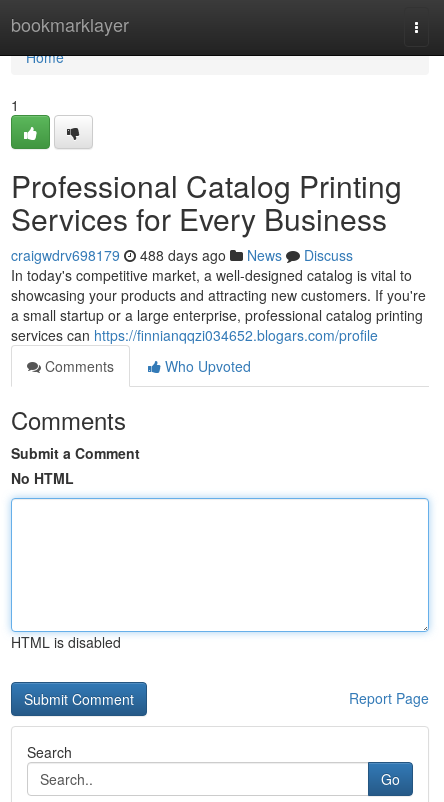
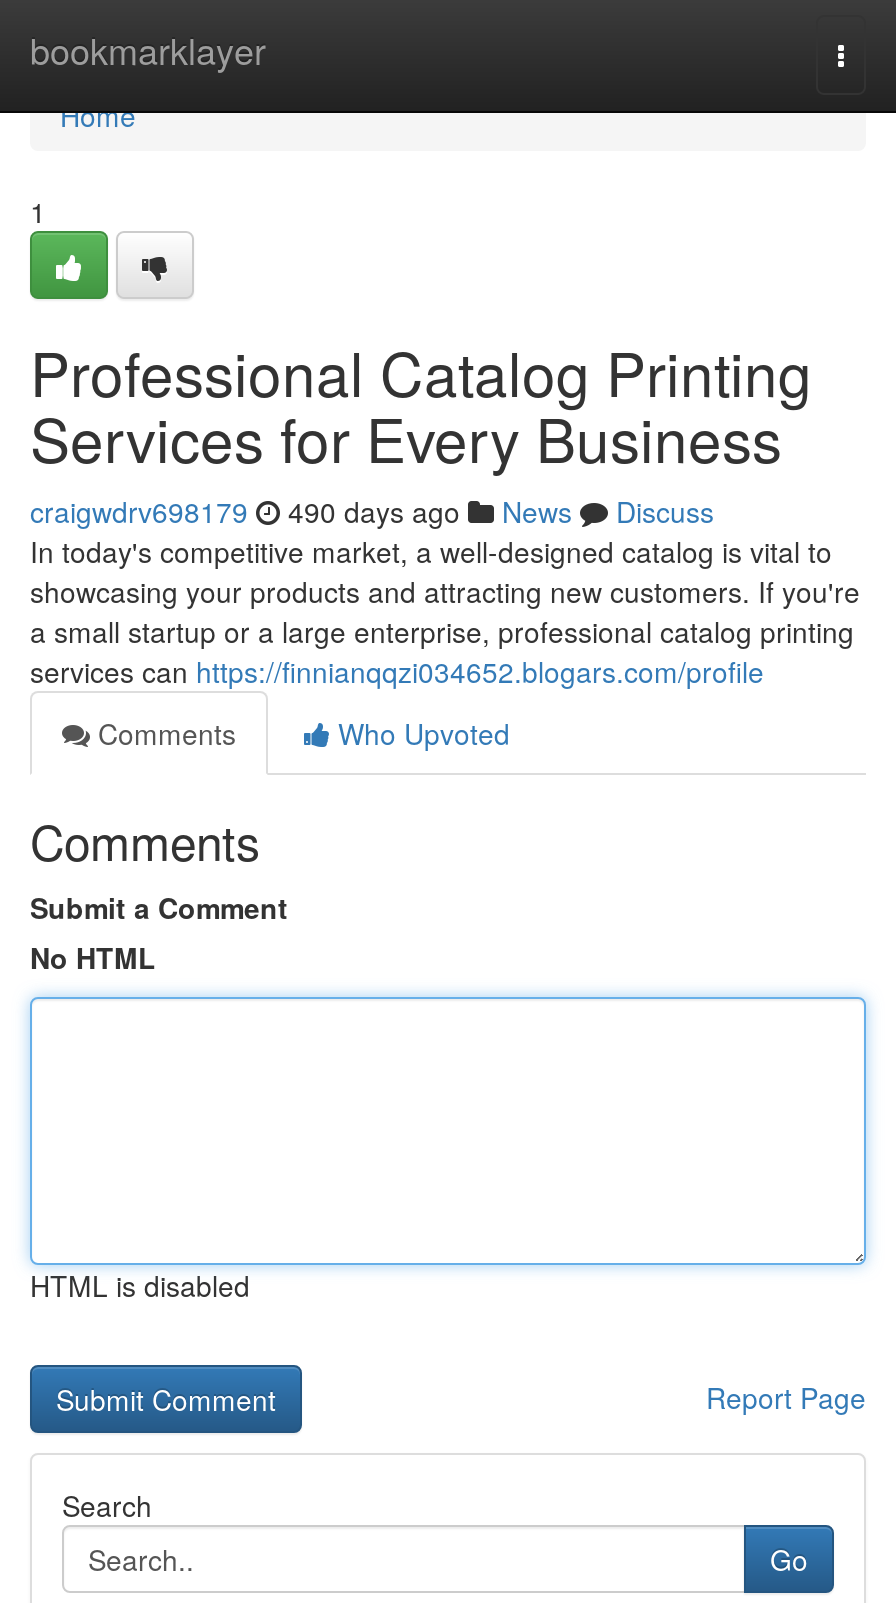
- craigwdrv698179 488 days ago News Discuss
+ craigwdrv698179 490 days ago News Discuss
